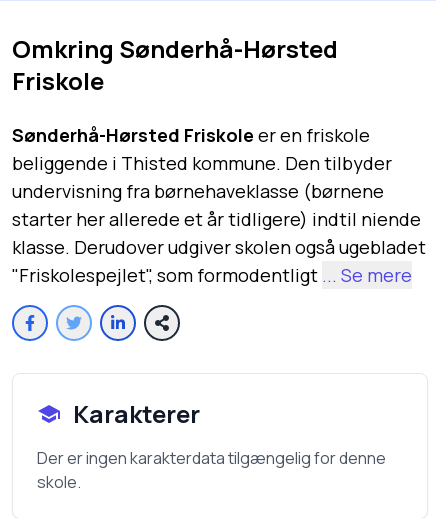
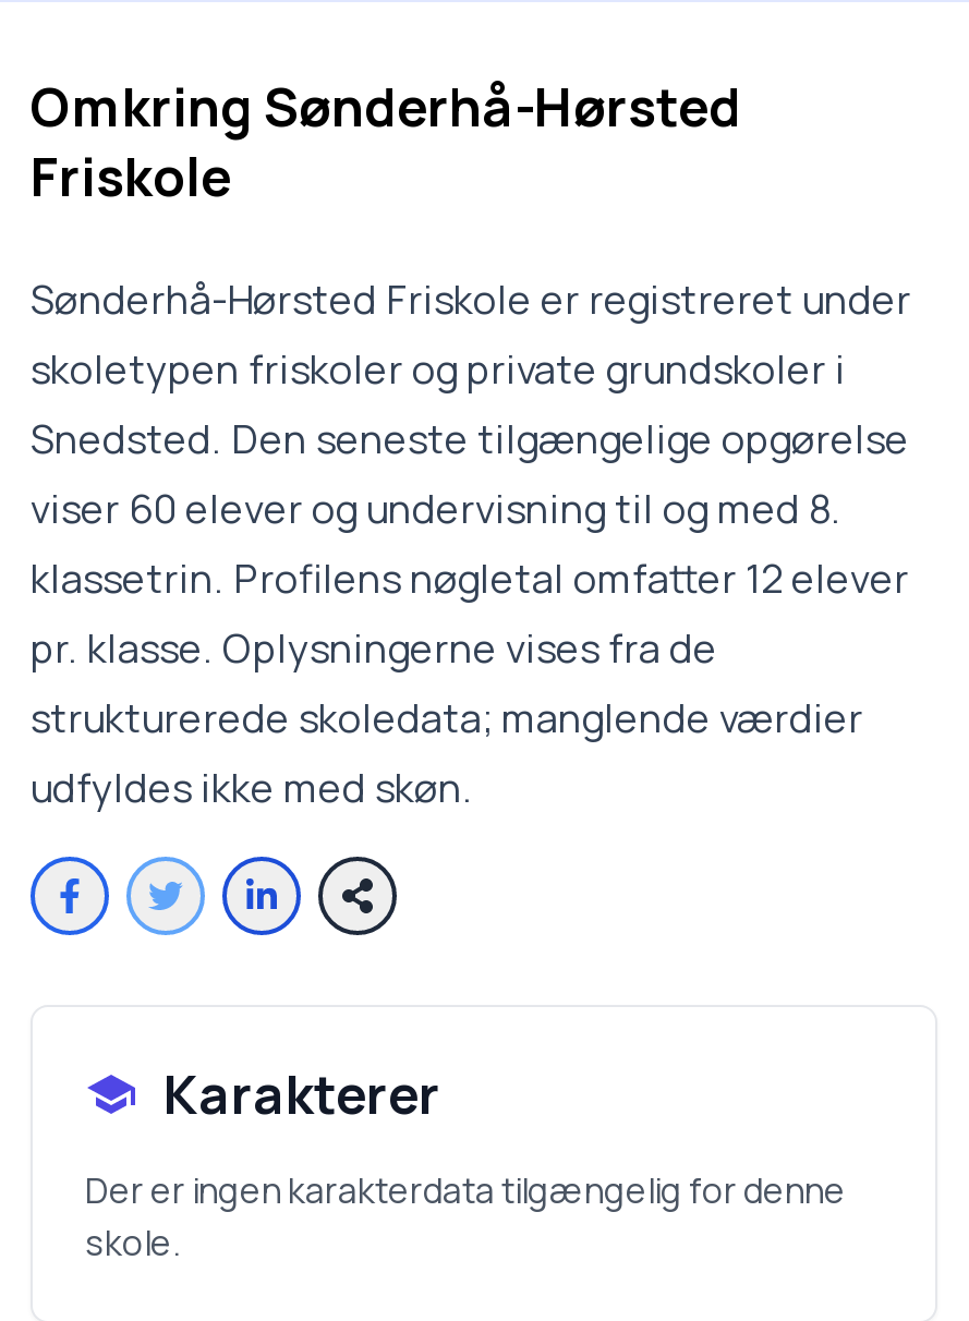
- Sønderhå-Hørsted Friskole er en friskole
- beliggende i Thisted kommune. Den tilbyder
- undervisning fra børnehaveklasse (børnene
- starter her allerede et år tidligere) indtil niende
- klasse. Derudover udgiver skolen også ugebladet
- "Friskolespejlet", som formodentligt... Se mere
+ Sønderhå-Hørsted Friskole er registreret under
+ skoletypen friskoler og private grundskoler i
+ Snedsted. Den seneste tilgængelige opgørelse
+ viser 60 elever og undervisning til og med 8.
+ klassetrin. Profilens nøgletal omfatter 12 elever
+ pr. klasse. Oplysningerne vises fra de
+ strukturerede skoledata; manglende værdier
+ udfyldes ikke med skøn.
